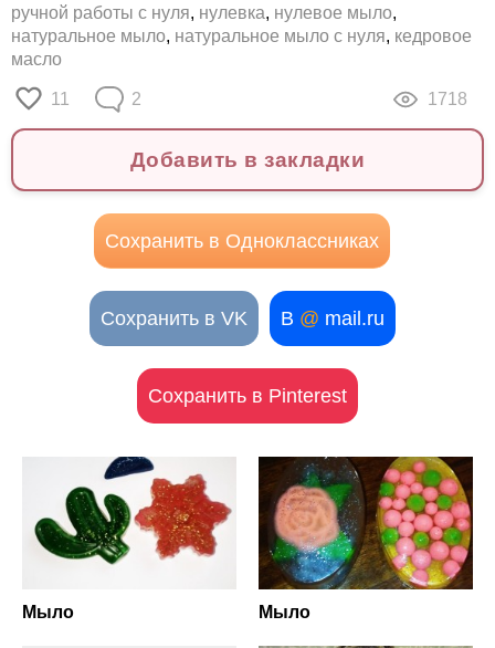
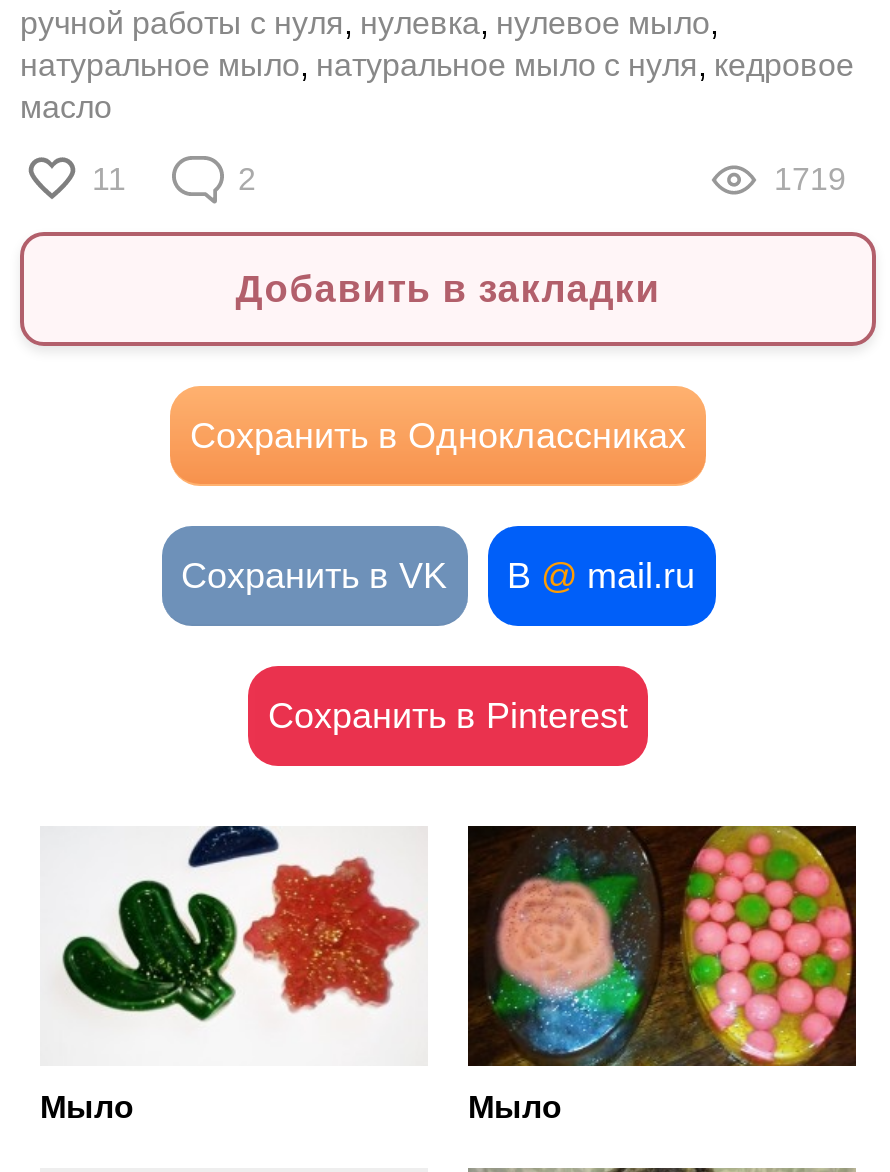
- 1718
+ 1719
